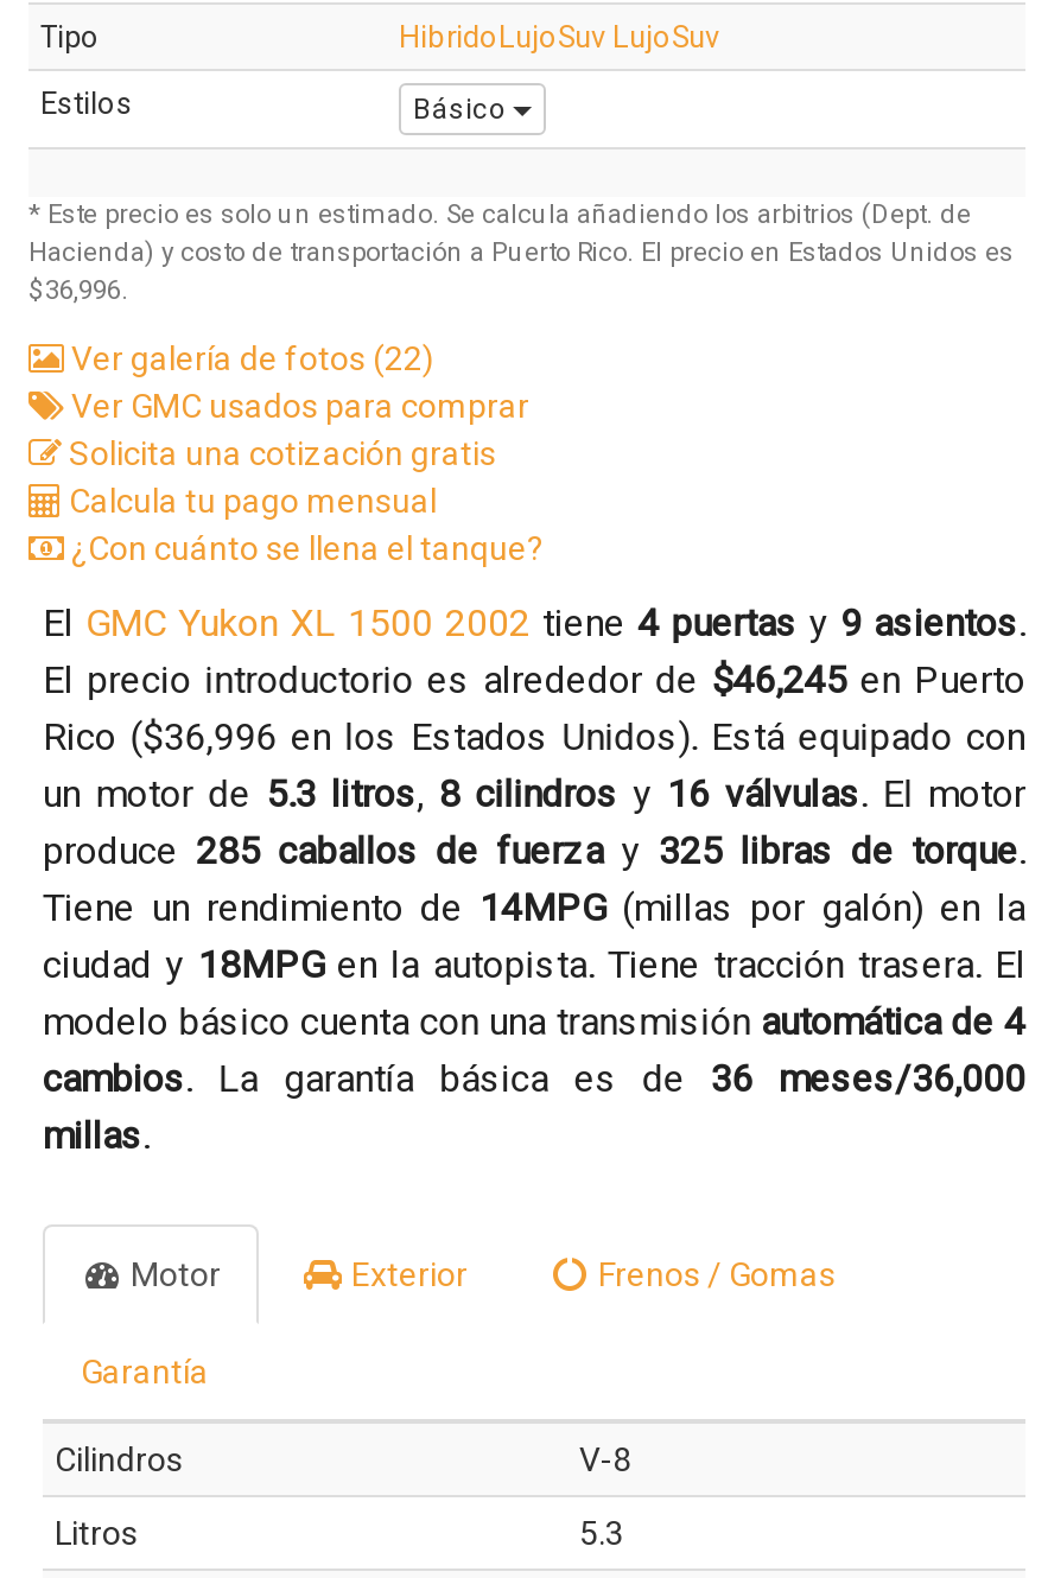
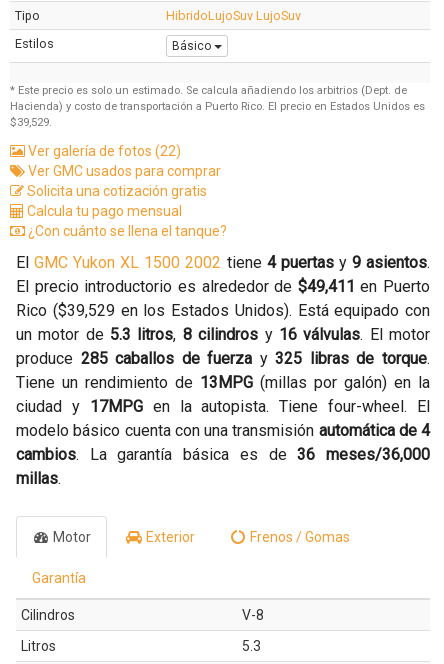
- $36,996.
+ $39,529.

- El precio introductorio es alrededor de $46,245 en Puerto
+ El precio introductorio es alrededor de $49,411 en Puerto

- Rico ($36,996 en los Estados Unidos). Está equipado con
+ Rico ($39,529 en los Estados Unidos). Está equipado con

- Tiene un rendimiento de 14MPG (millas por galón) en la
- ciudad y 18MPG en la autopista. Tiene tracción trasera. El
+ Tiene un rendimiento de 13MPG (millas por galón) en la
+ ciudad y 17MPG en la autopista. Tiene four-wheel. El
